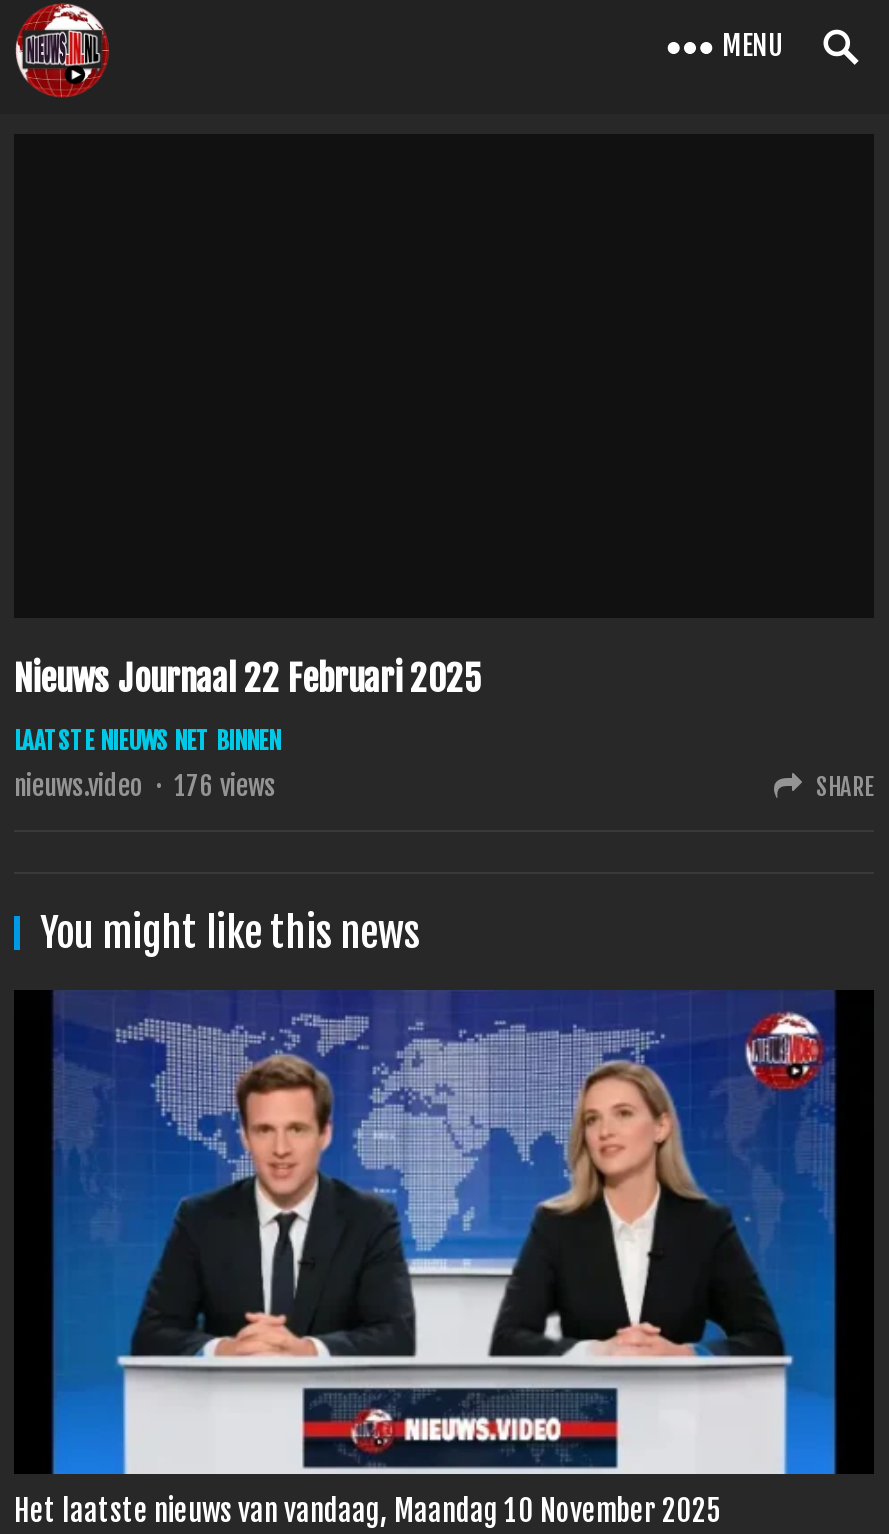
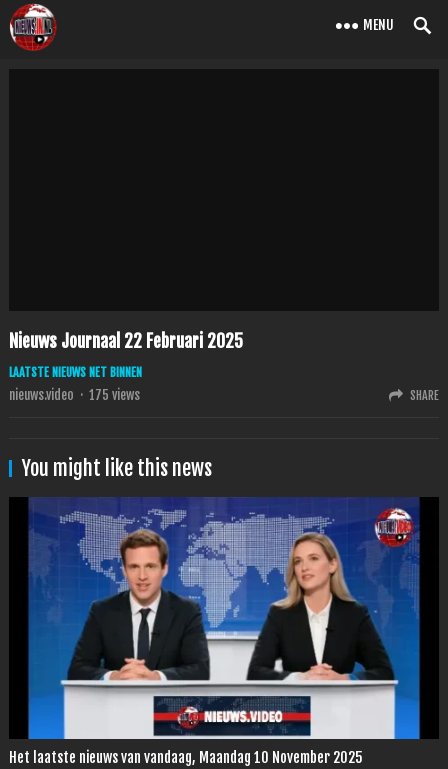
- nieuws.video · 176 views
+ nieuws.video · 175 views
